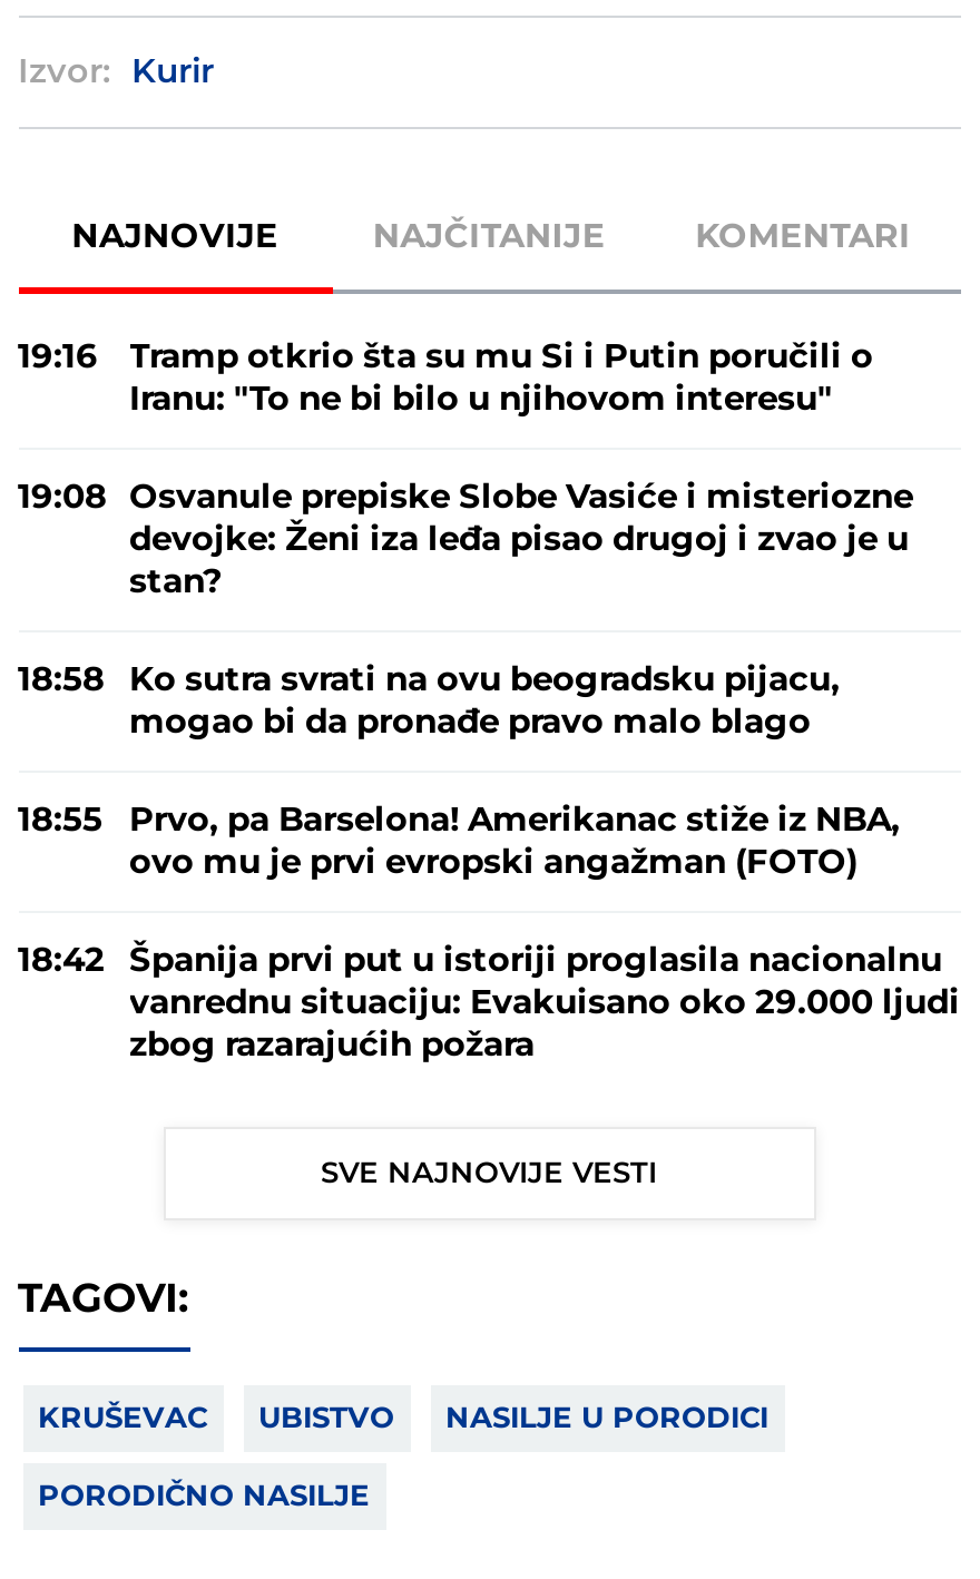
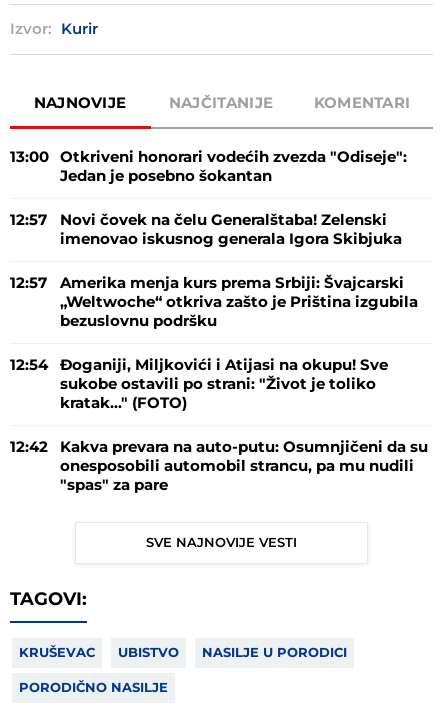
- 19:16
+ 13:00

- Tramp otkrio šta su mu Si i Putin poručili o
- Iranu: "To ne bi bilo u njihovom interesu"
+ Otkriveni honorari vodećih zvezda "Odiseje":
+ Jedan je posebno šokantan

- 19:08
+ 12:57

- Osvanule prepiske Slobe Vasiće i misteriozne
- devojke: Ženi iza leđa pisao drugoj i zvao je u
- stan?
+ Novi čovek na čelu Generalštaba! Zelenski
+ imenovao iskusnog generala Igora Skibjuka

- 18:58
+ 12:57

- Ko sutra svrati na ovu beogradsku pijacu,
- mogao bi da pronađe pravo malo blago
+ Amerika menja kurs prema Srbiji: Švajcarski
+ „Weltwoche“ otkriva zašto je Priština izgubila
+ bezuslovnu podršku

- 18:55
+ 12:54

- Prvo, pa Barselona! Amerikanac stiže iz NBA,
- ovo mu je prvi evropski angažman (FOTO)
+ Đoganiji, Miljkovići i Atijasi na okupu! Sve
+ sukobe ostavili po strani: "Život je toliko
+ kratak..." (FOTO)

- 18:42
+ 12:42

- Španija prvi put u istoriji proglasila nacionalnu
- vanrednu situaciju: Evakuisano oko 29.000 ljudi
- zbog razarajućih požara
+ Kakva prevara na auto-putu: Osumnjičeni da su
+ onesposobili automobil strancu, pa mu nudili
+ "spas" za pare
